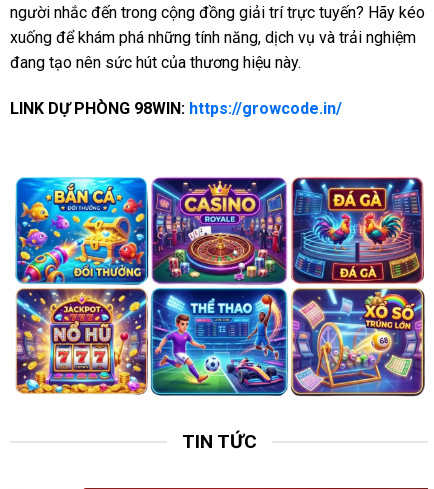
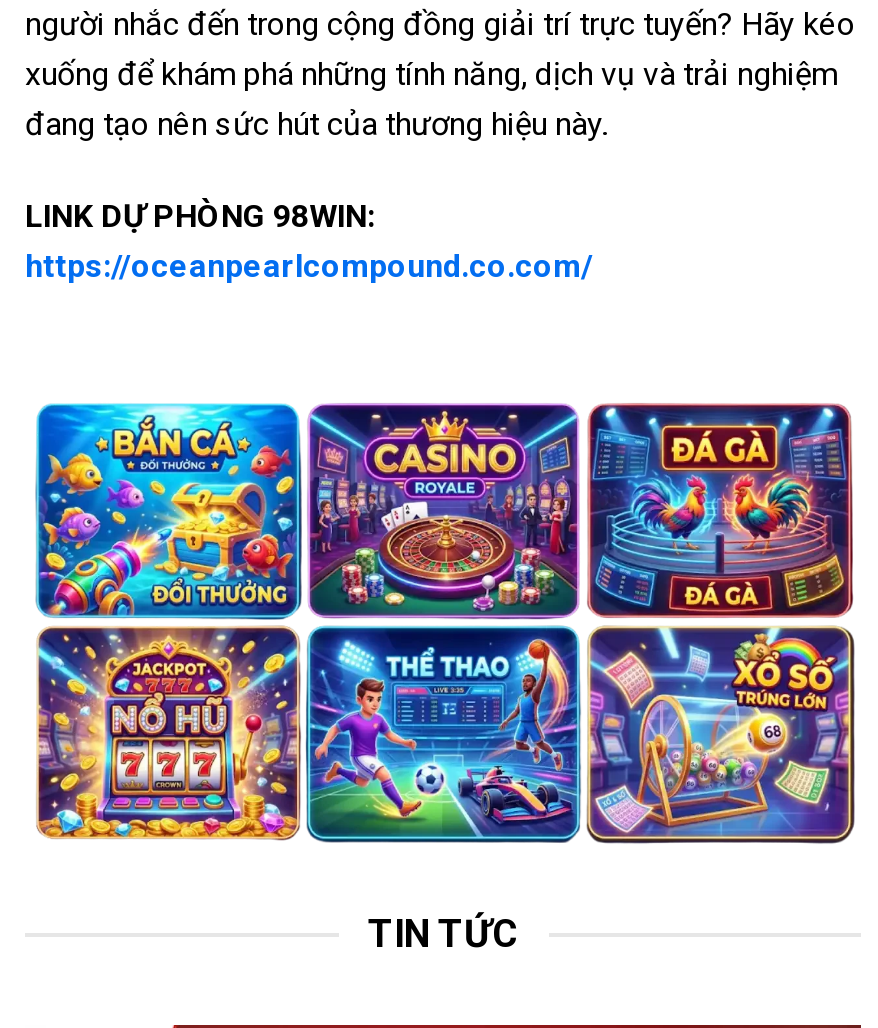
- LINK DỰ PHÒNG 98WIN: https://growcode.in/
+ LINK DỰ PHÒNG 98WIN:
+ https://oceanpearlcompound.co.com/
